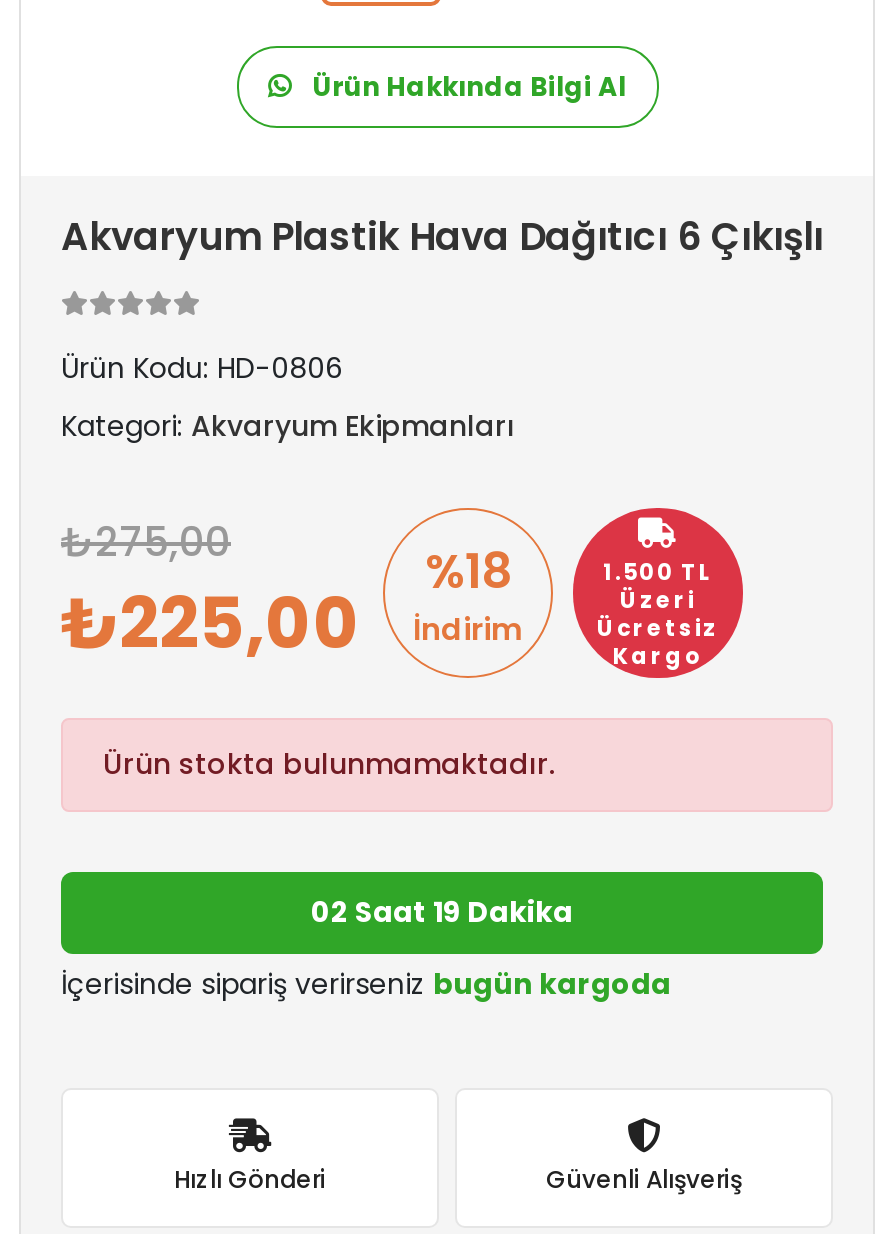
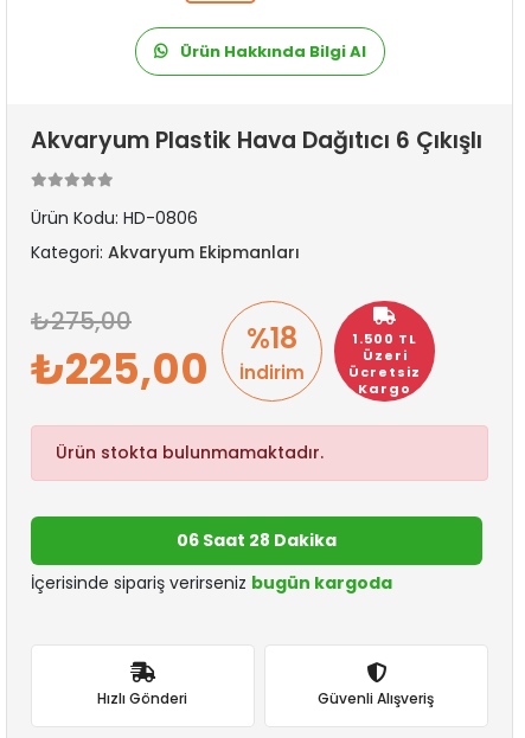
- 02 Saat 19 Dakika
+ 06 Saat 28 Dakika
